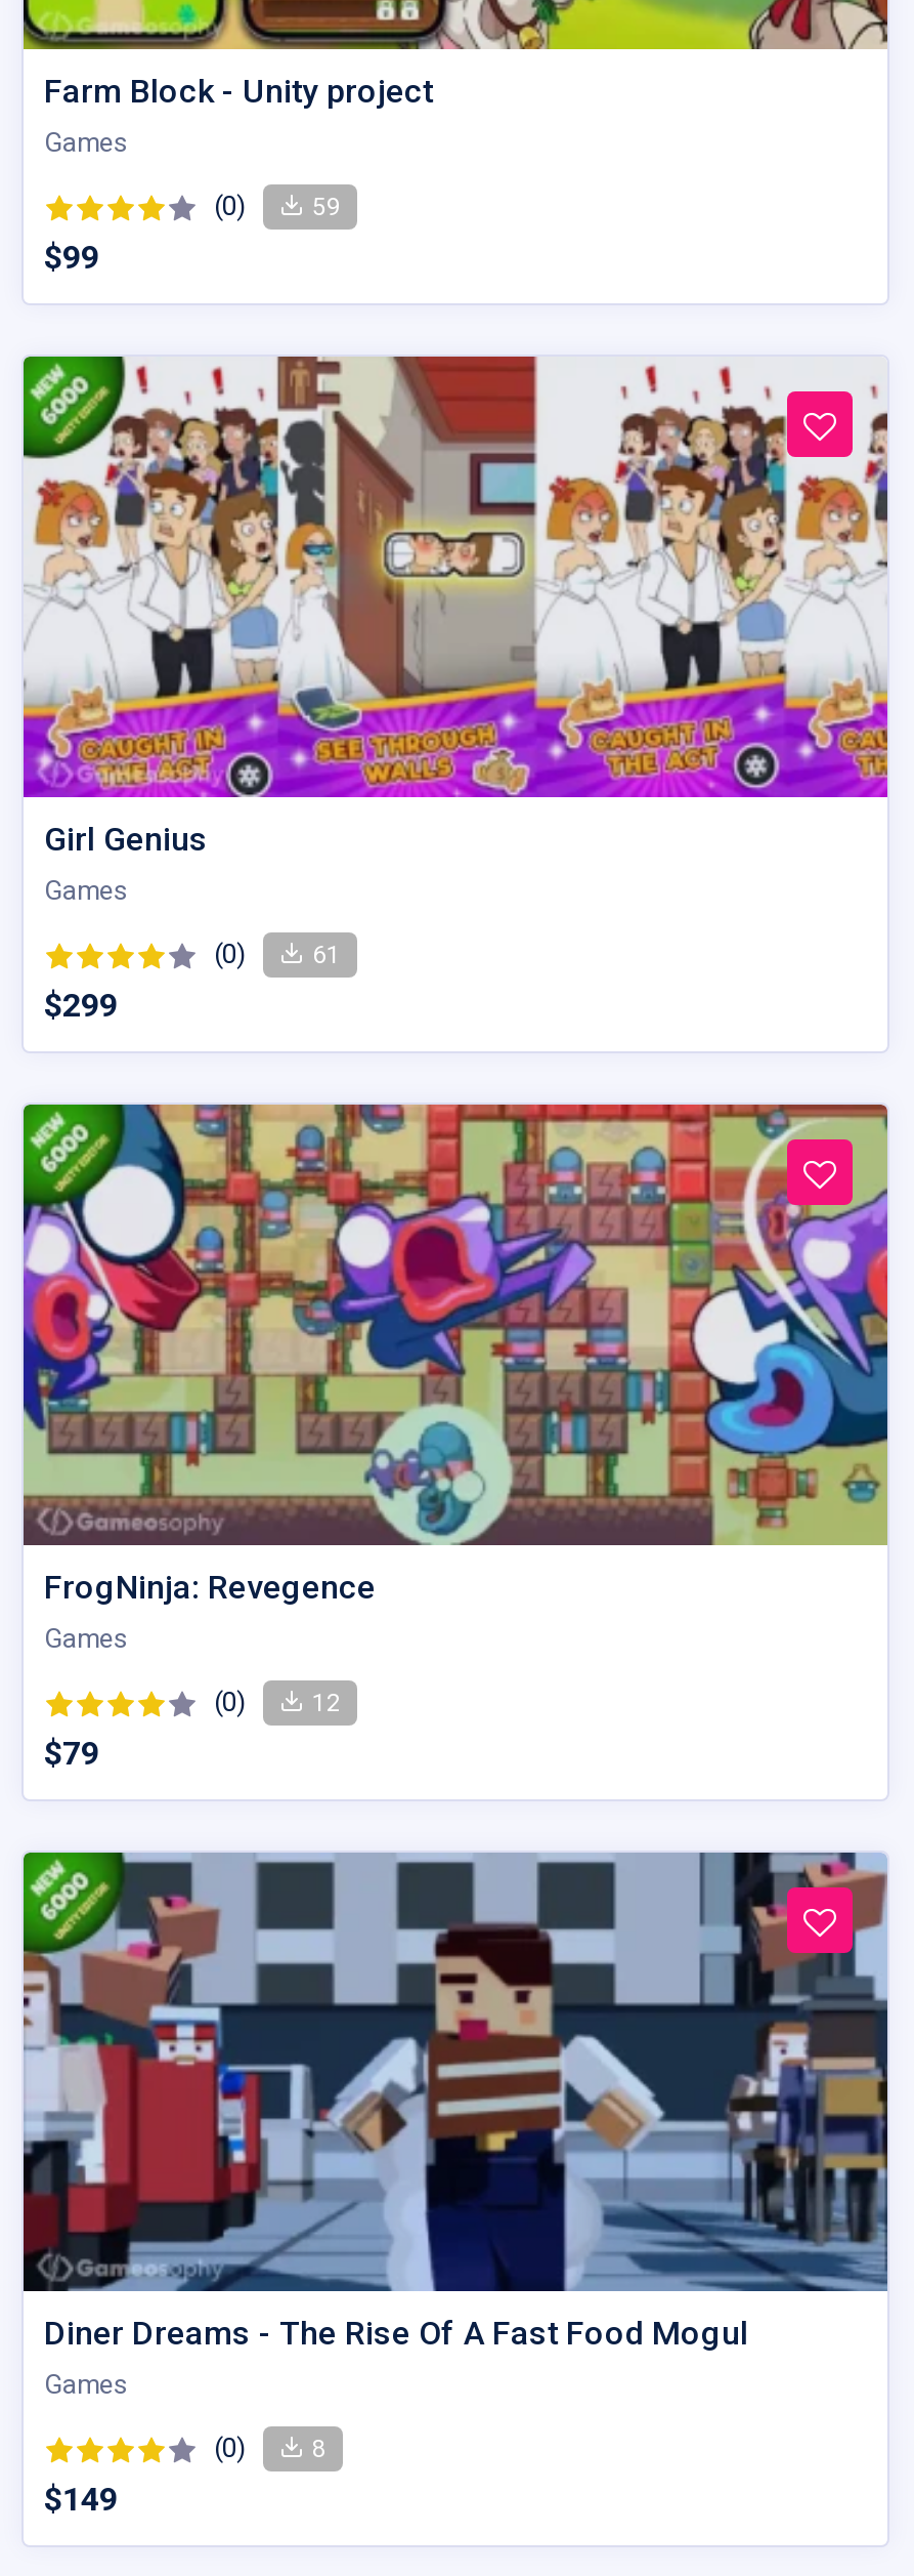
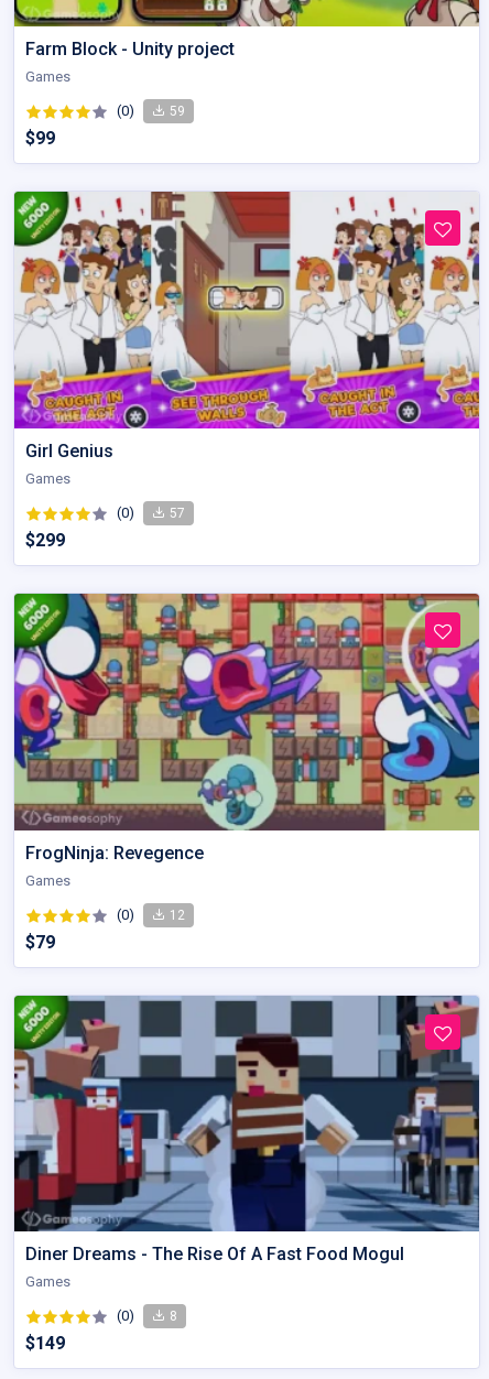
- 61
+ 57
